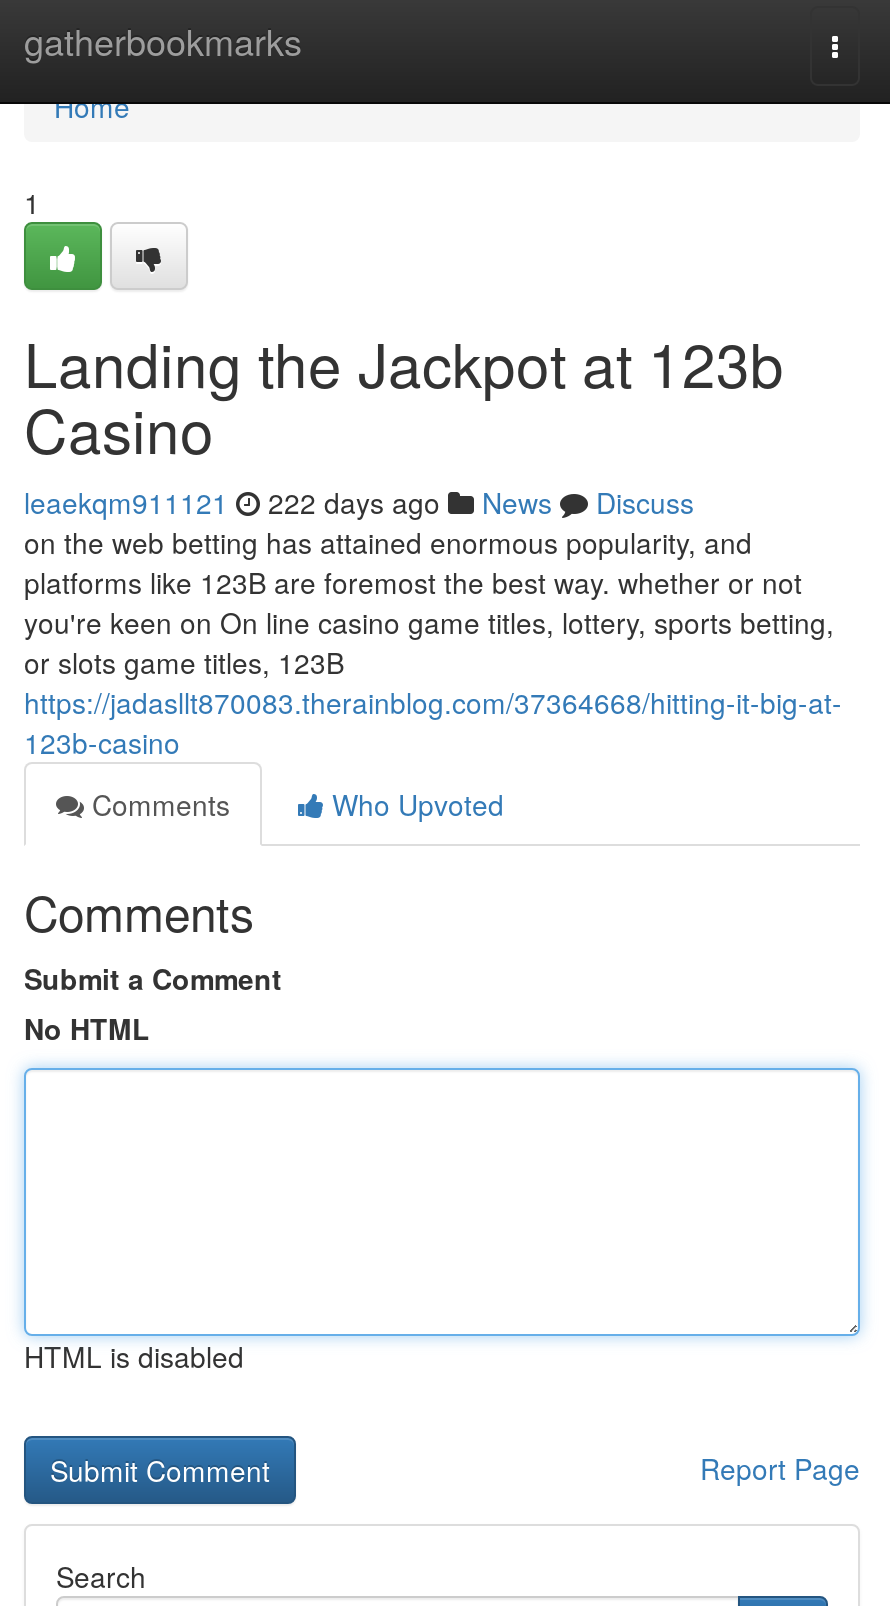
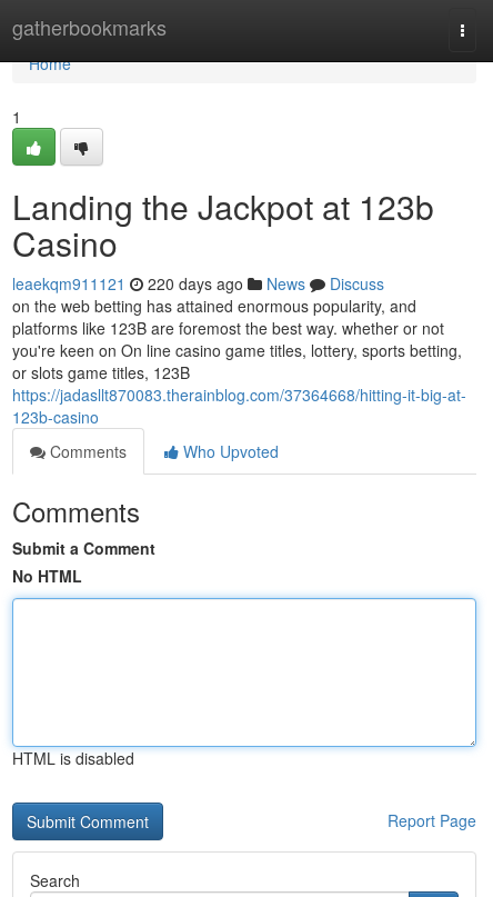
- leaekqm911121 222 days ago News Discuss
+ leaekqm911121 220 days ago News Discuss
